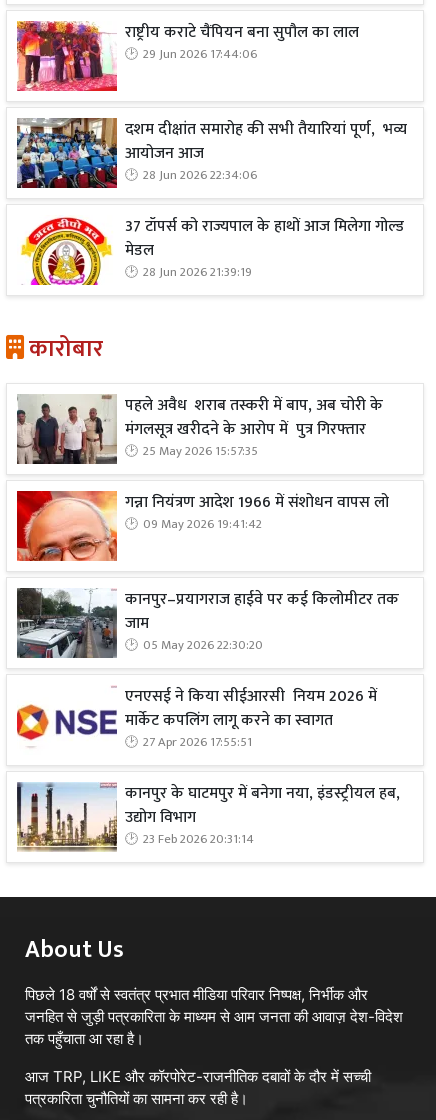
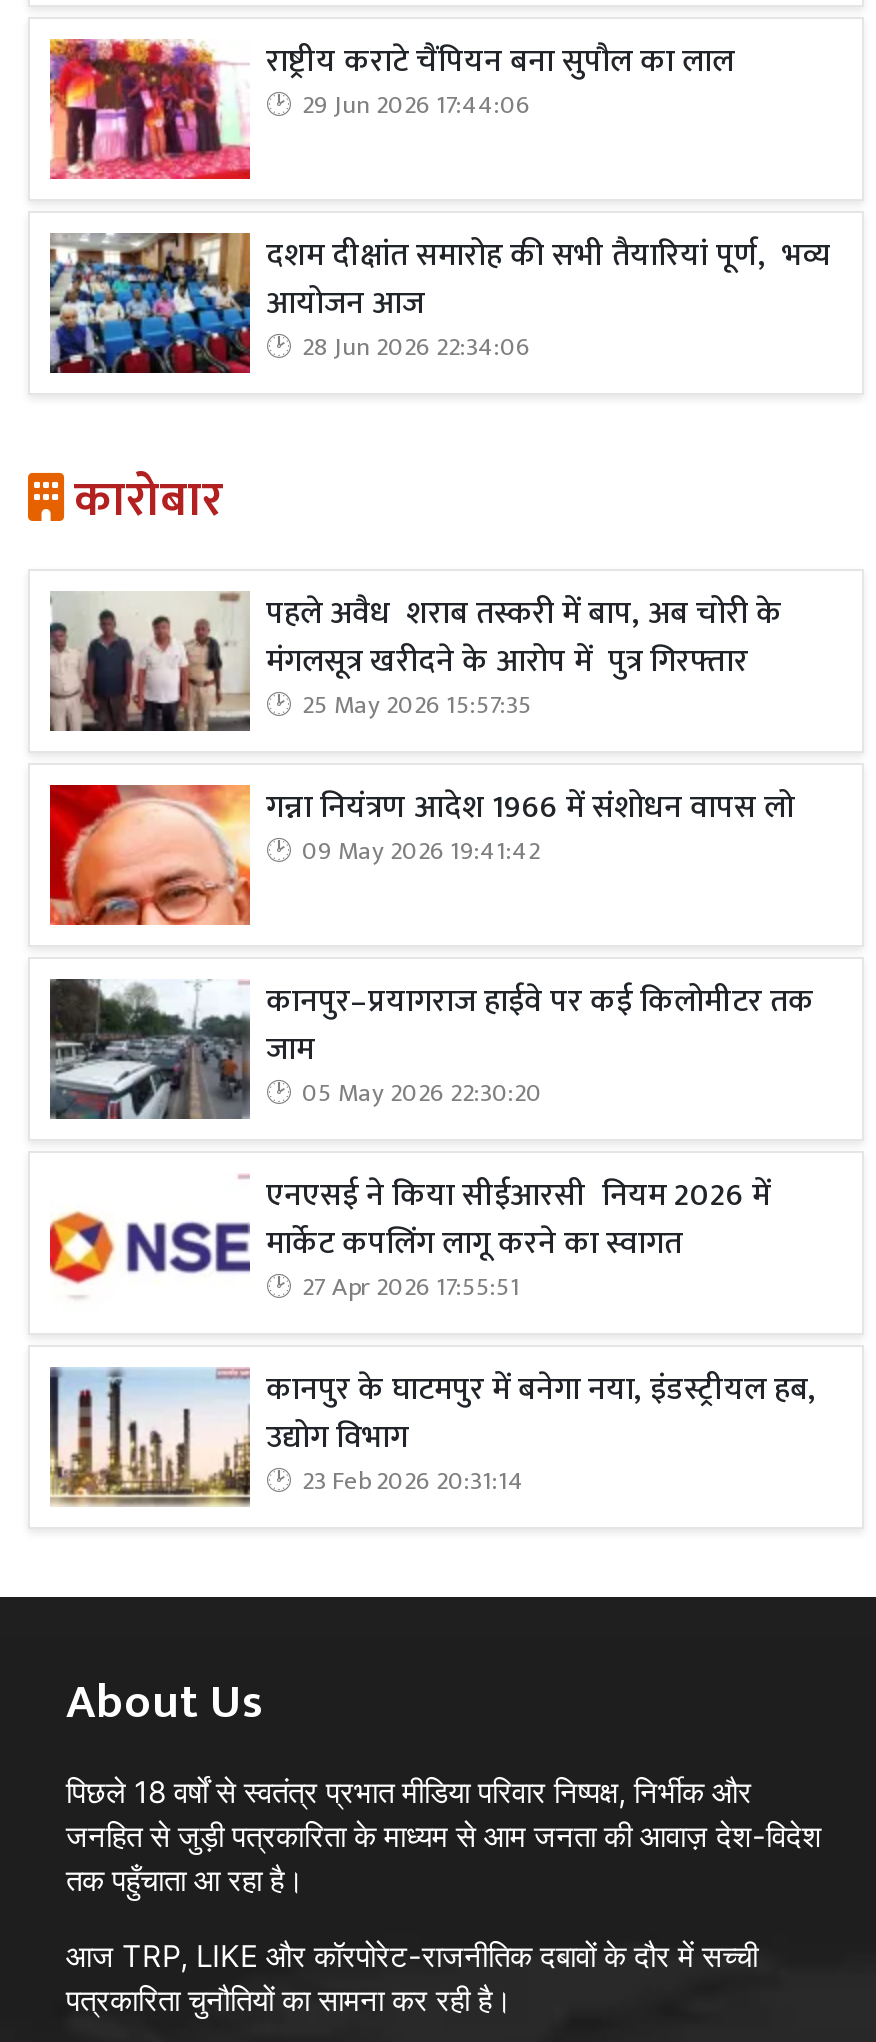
- [image]
- 37 टॉपर्स को राज्यपाल के हाथों आज मिलेगा गोल्ड
- मेडल
- 28 Jun 2026 21:39:19
